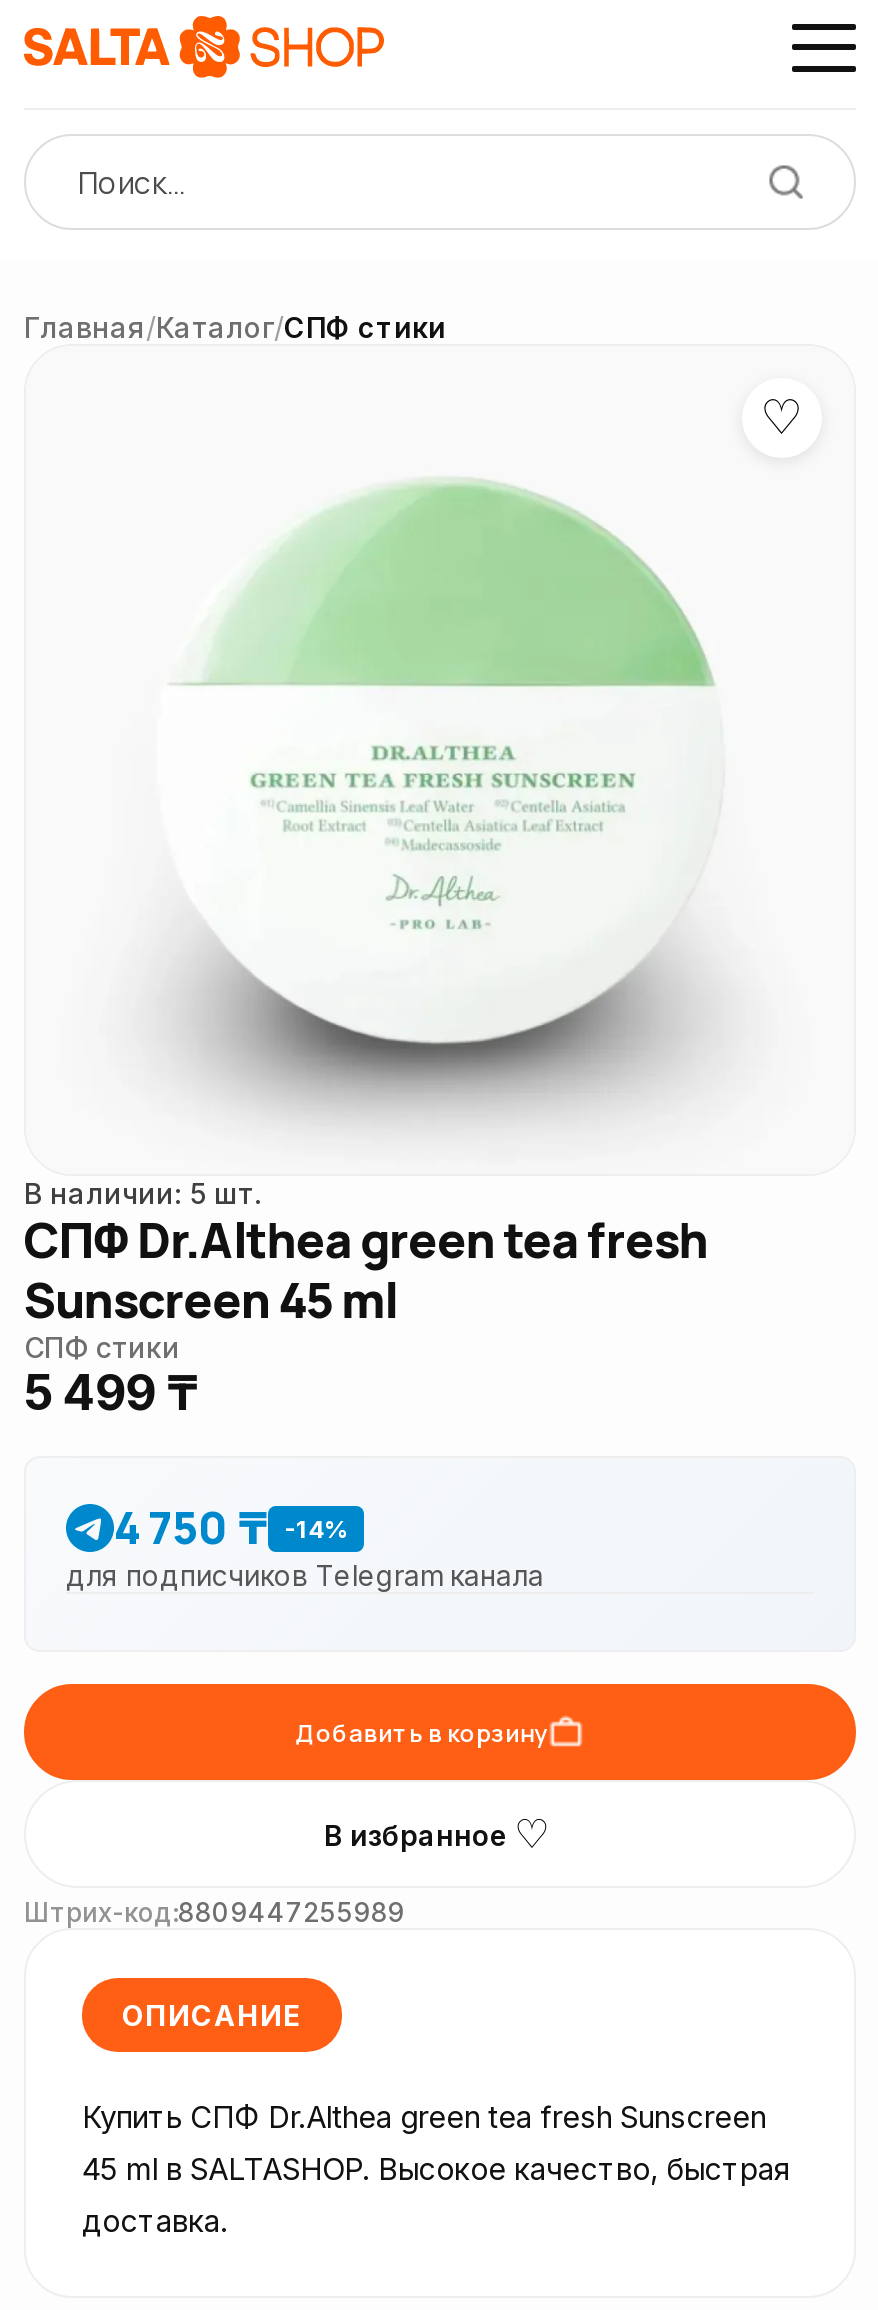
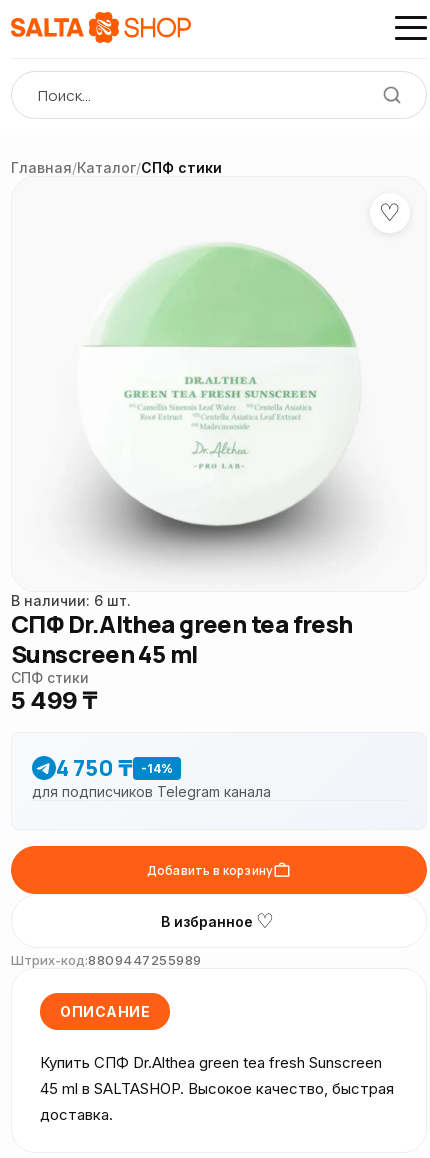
- В наличии: 5 шт.
+ В наличии: 6 шт.
